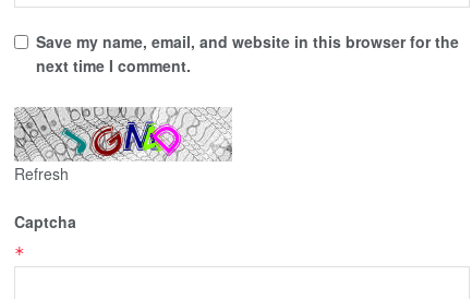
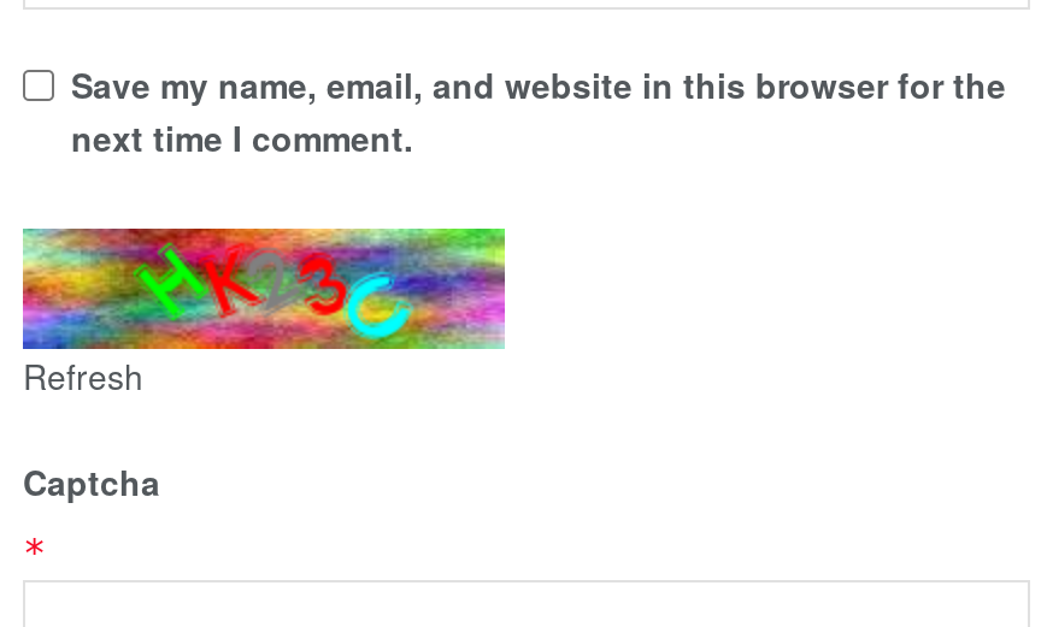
- [image]
+ [image]
